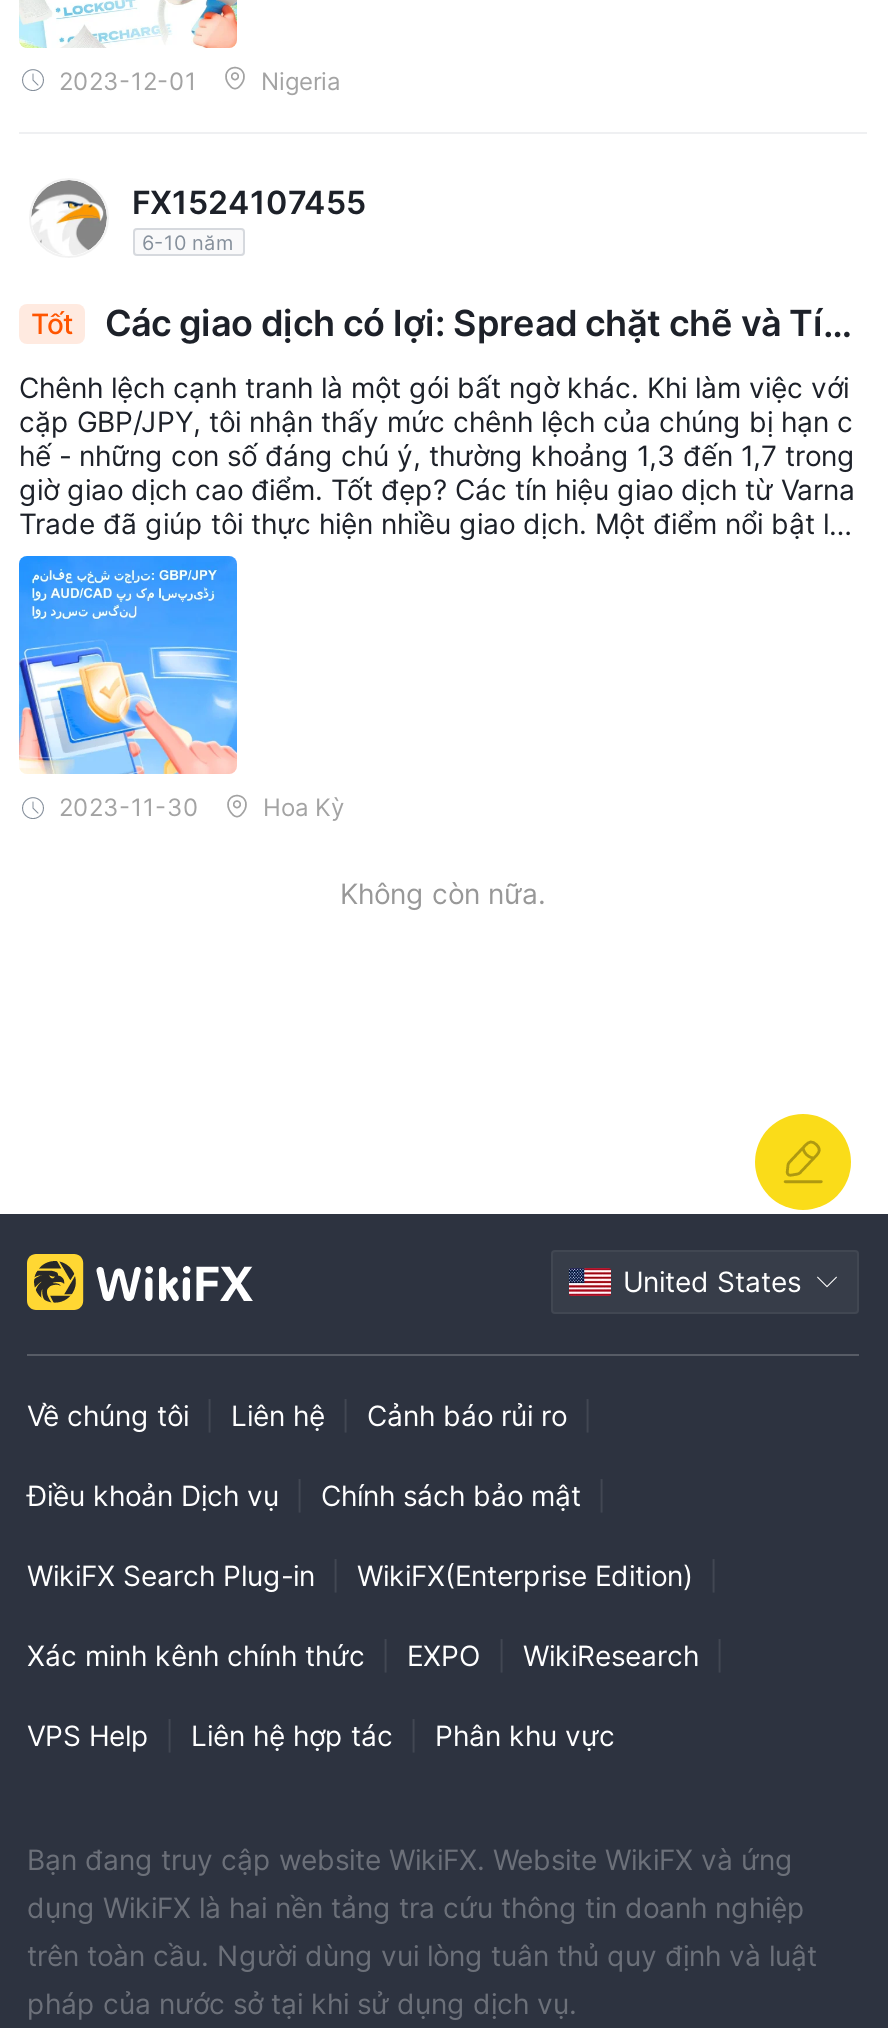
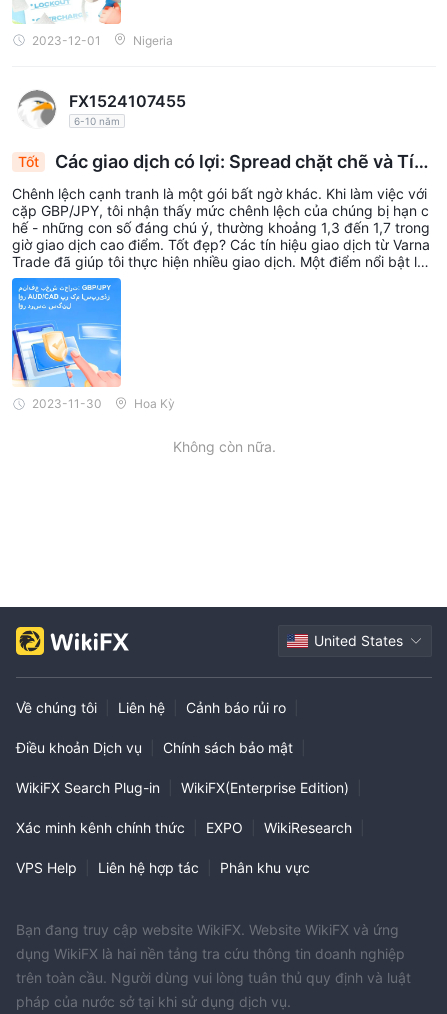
- [image]
